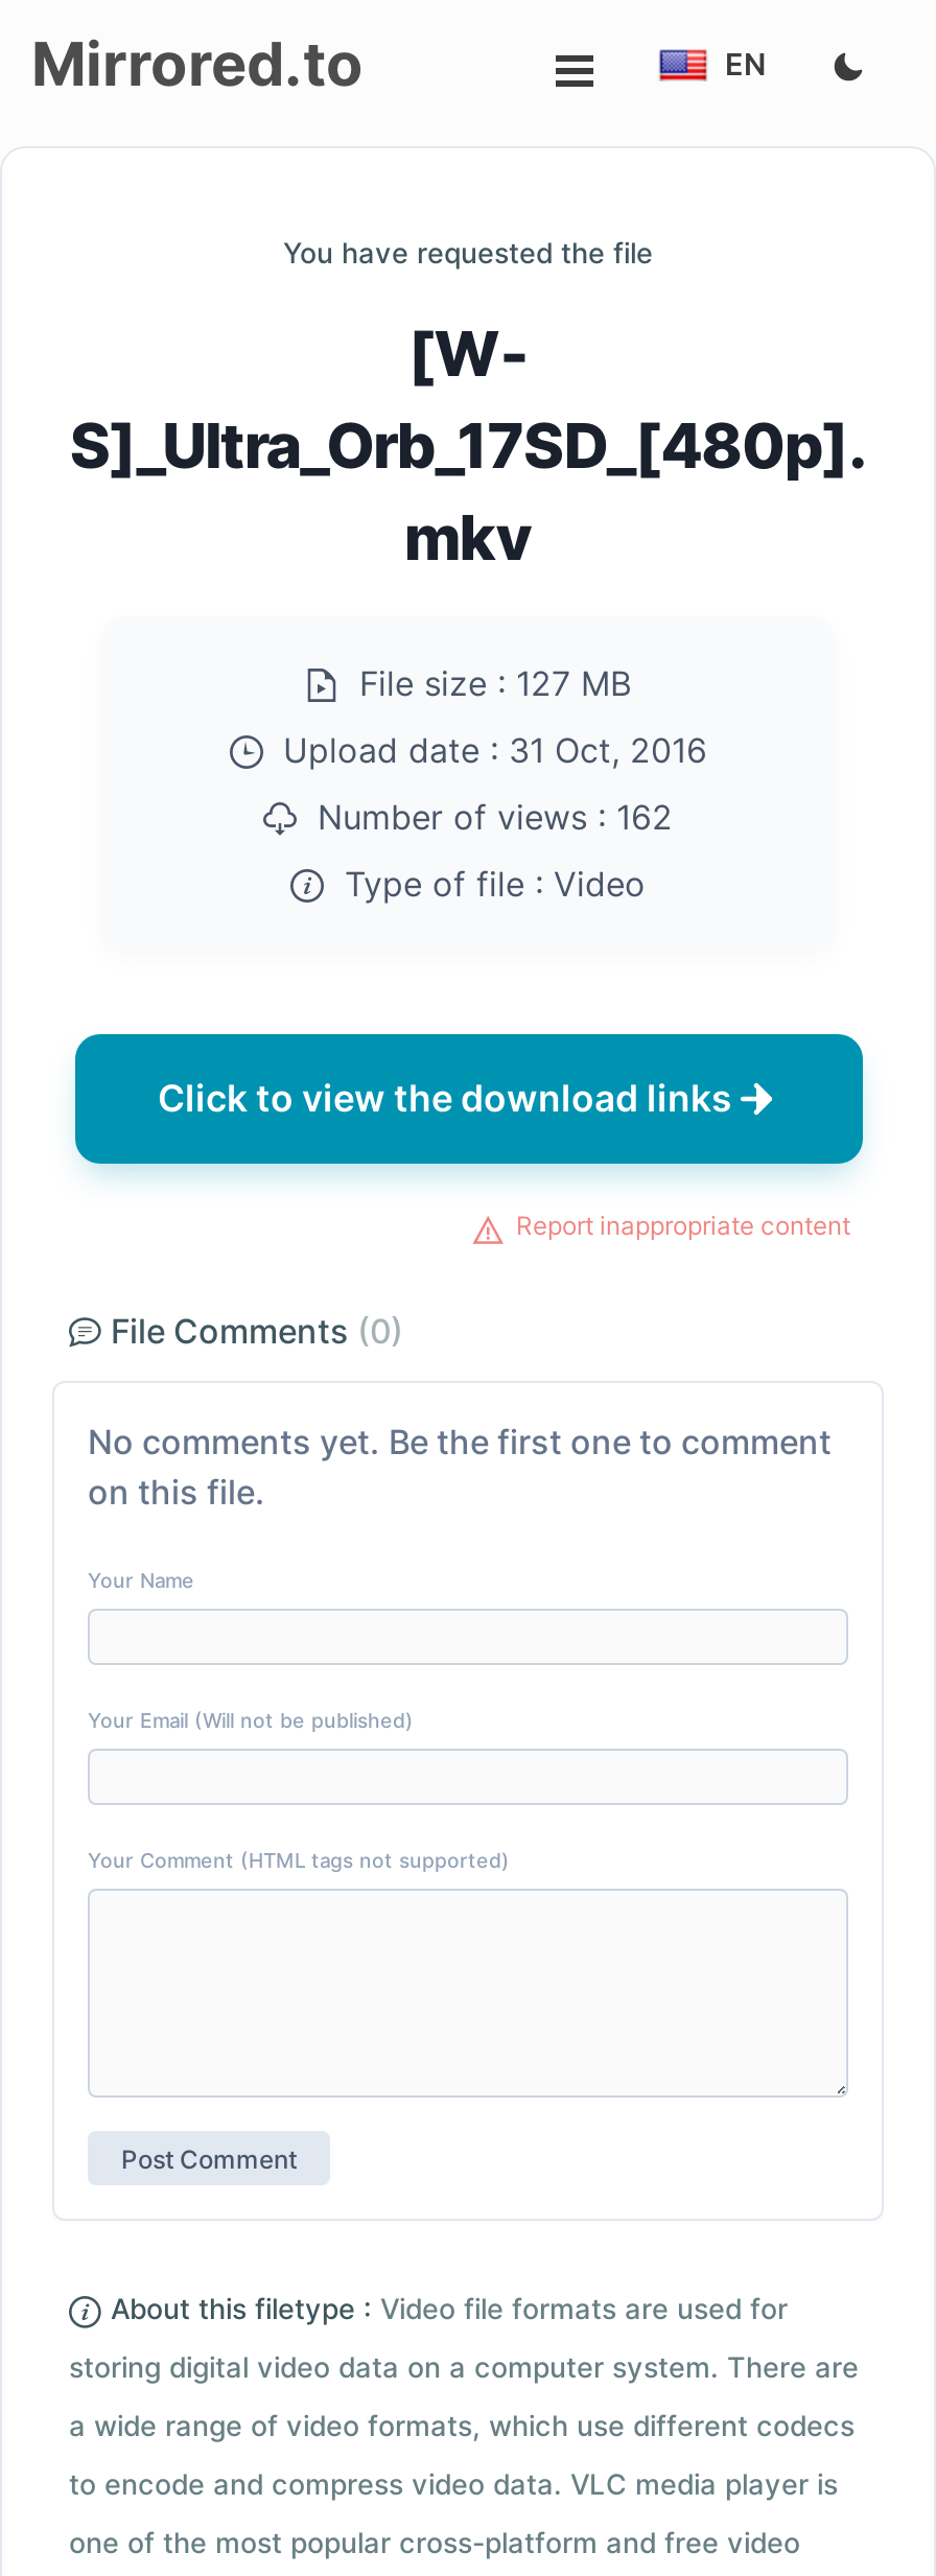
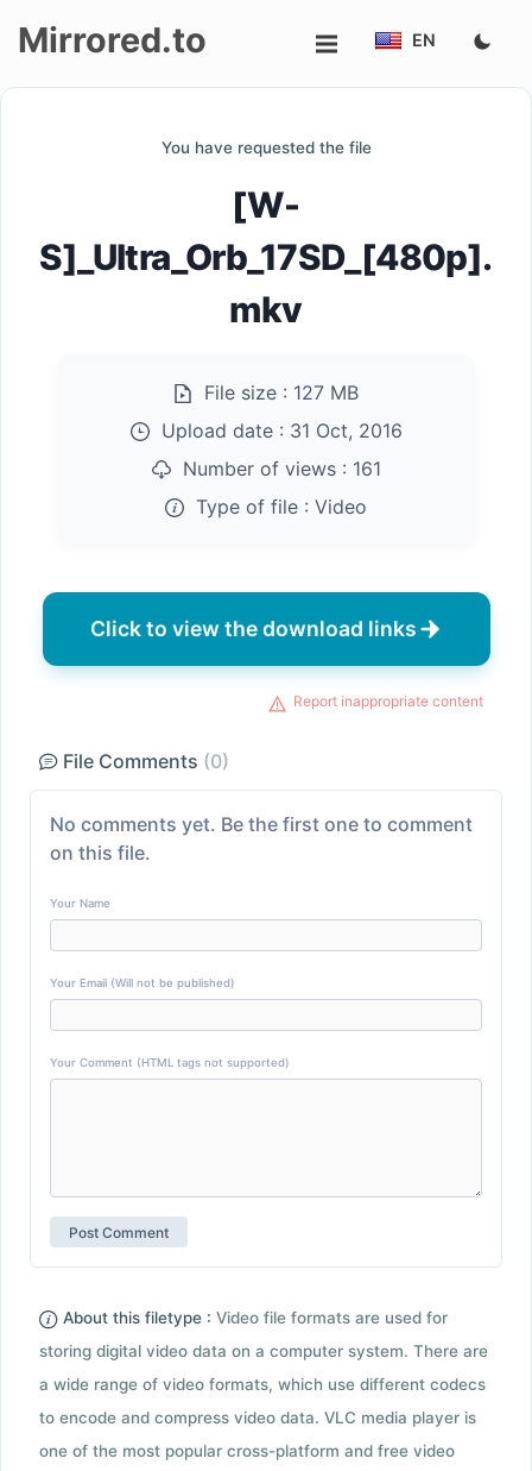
- Number of views : 162
+ Number of views : 161
